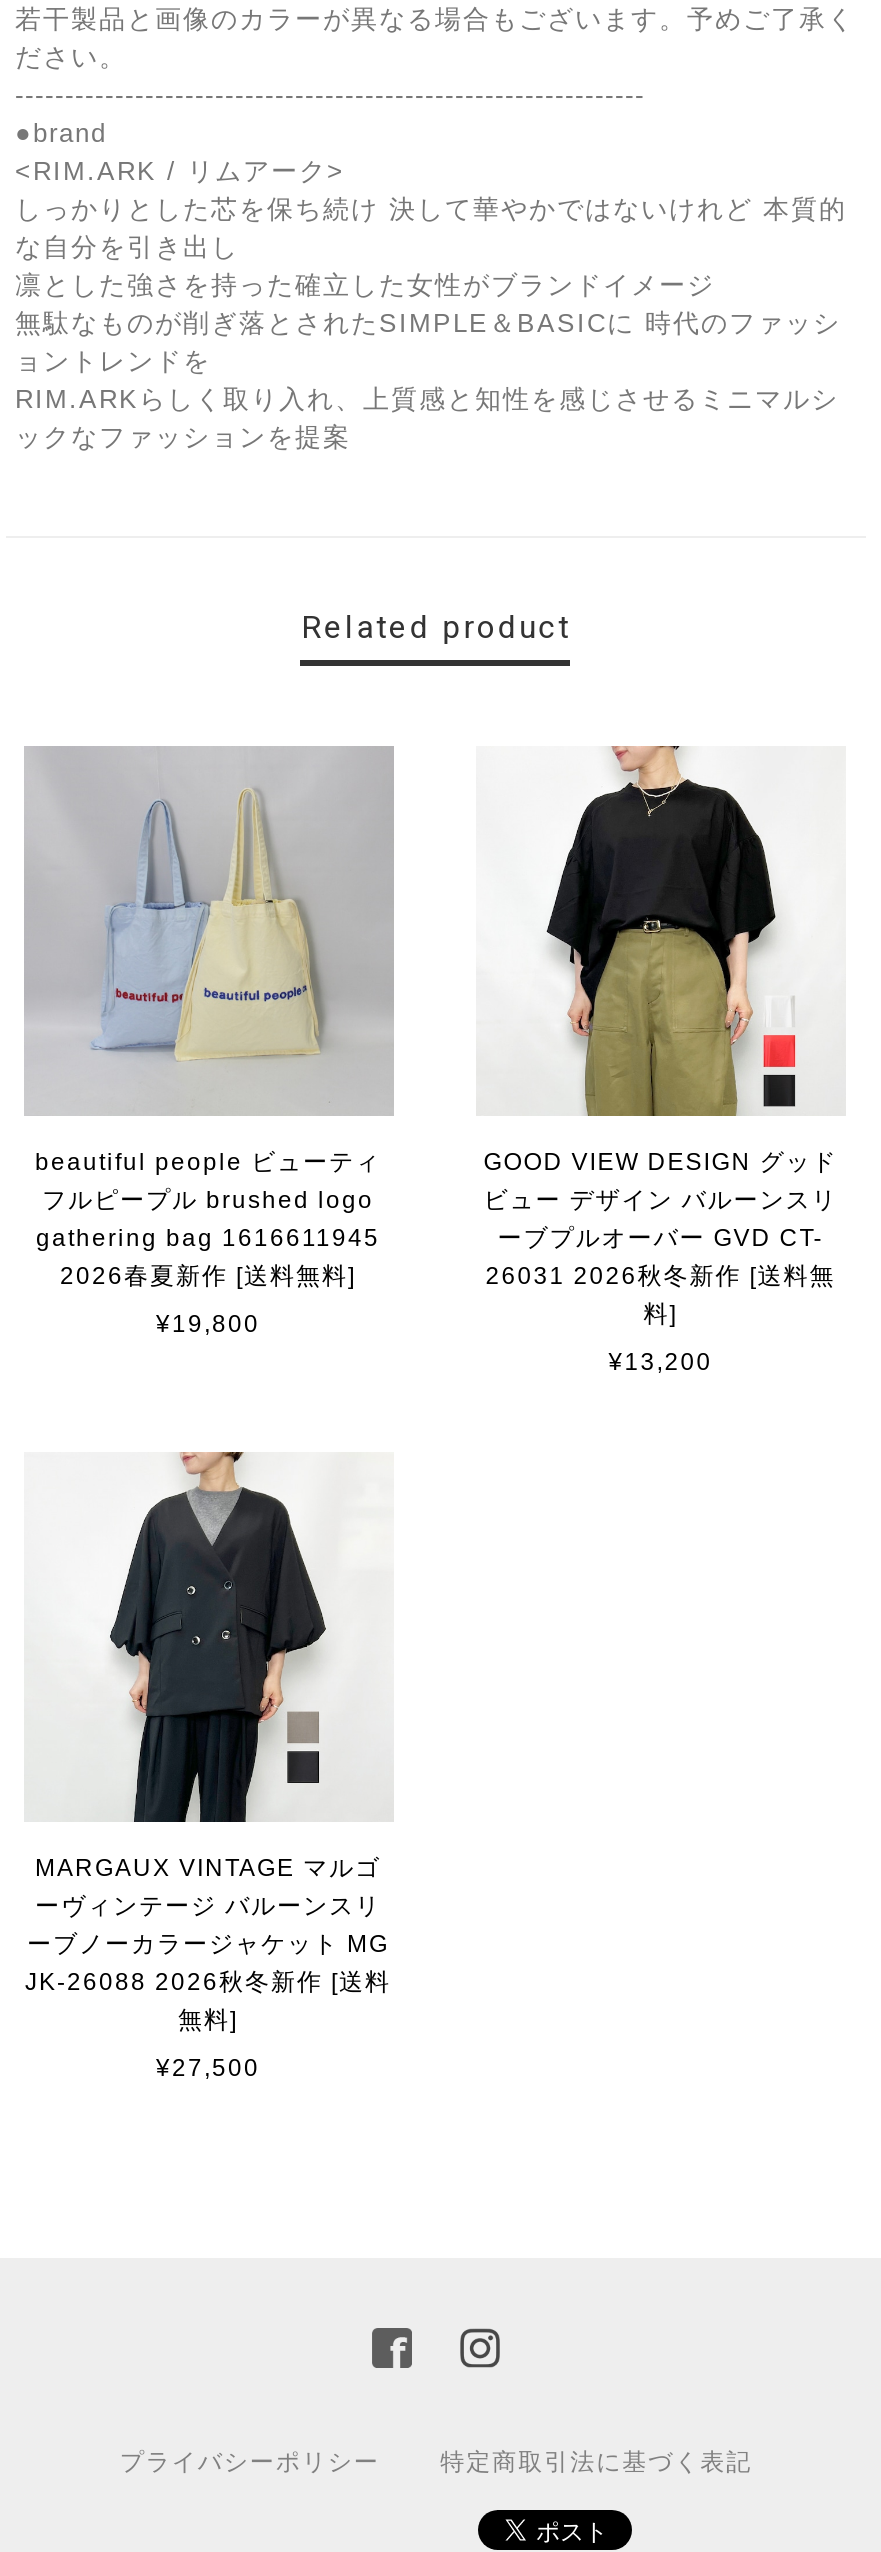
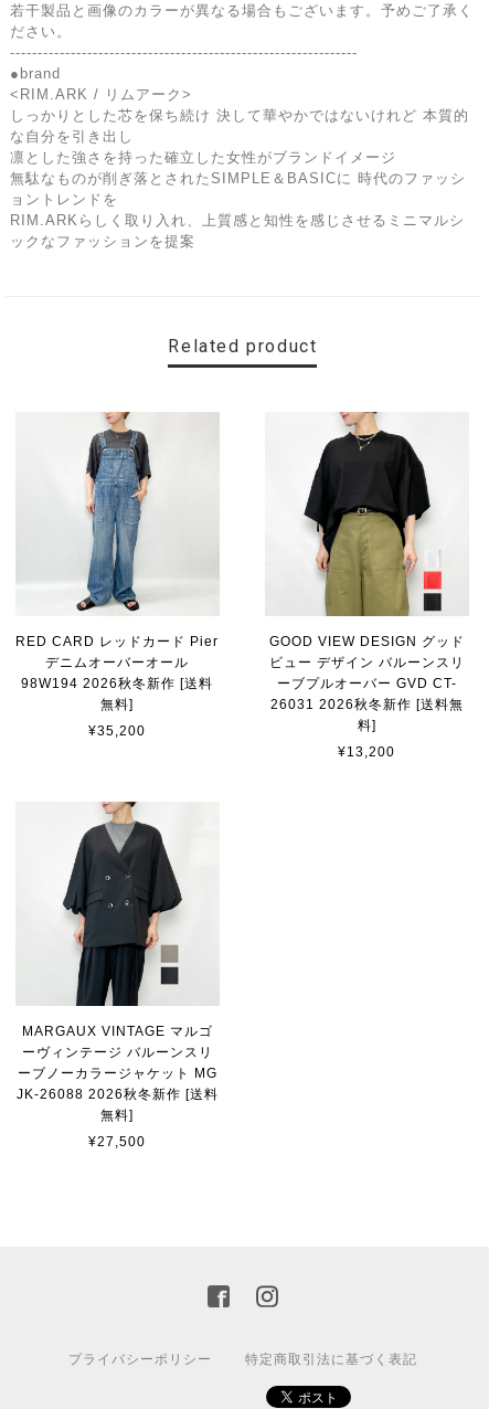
- [image]
- beautiful people ビューティ
- フルピープル brushed logo
- gathering bag 1616611945
- 2026春夏新作 [送料無料]
+ [image]
+ RED CARD レッドカード Pier
+ デニムオーバーオール
+ 98W194 2026秋冬新作 [送料
+ 無料]

- ¥19,800
+ ¥35,200
